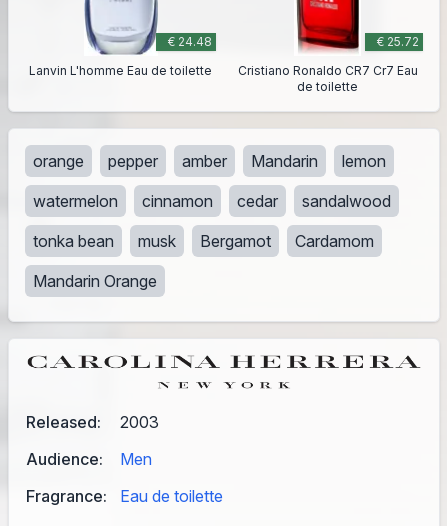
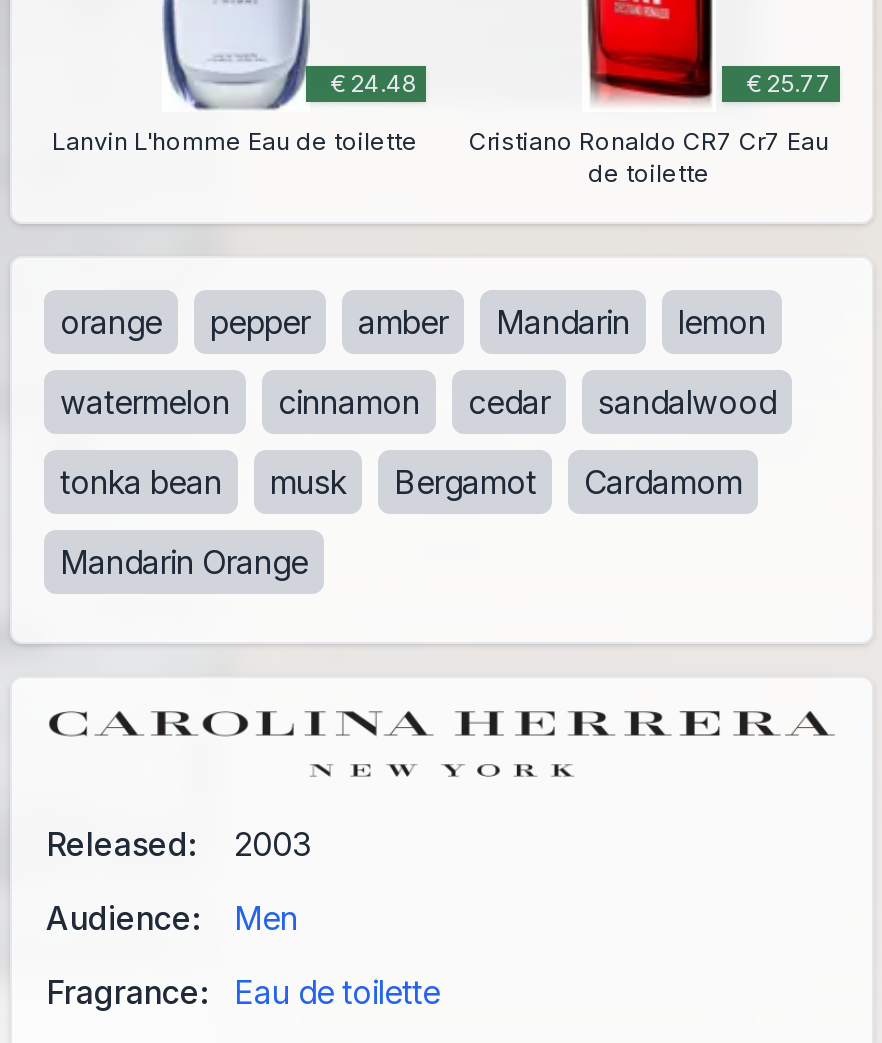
- € 25.72
+ € 25.77
